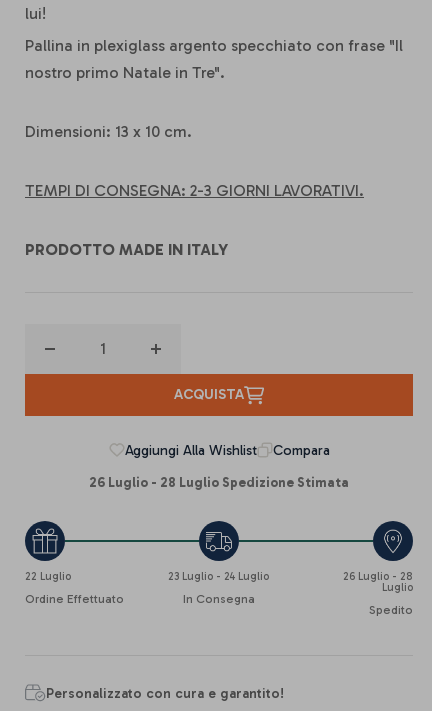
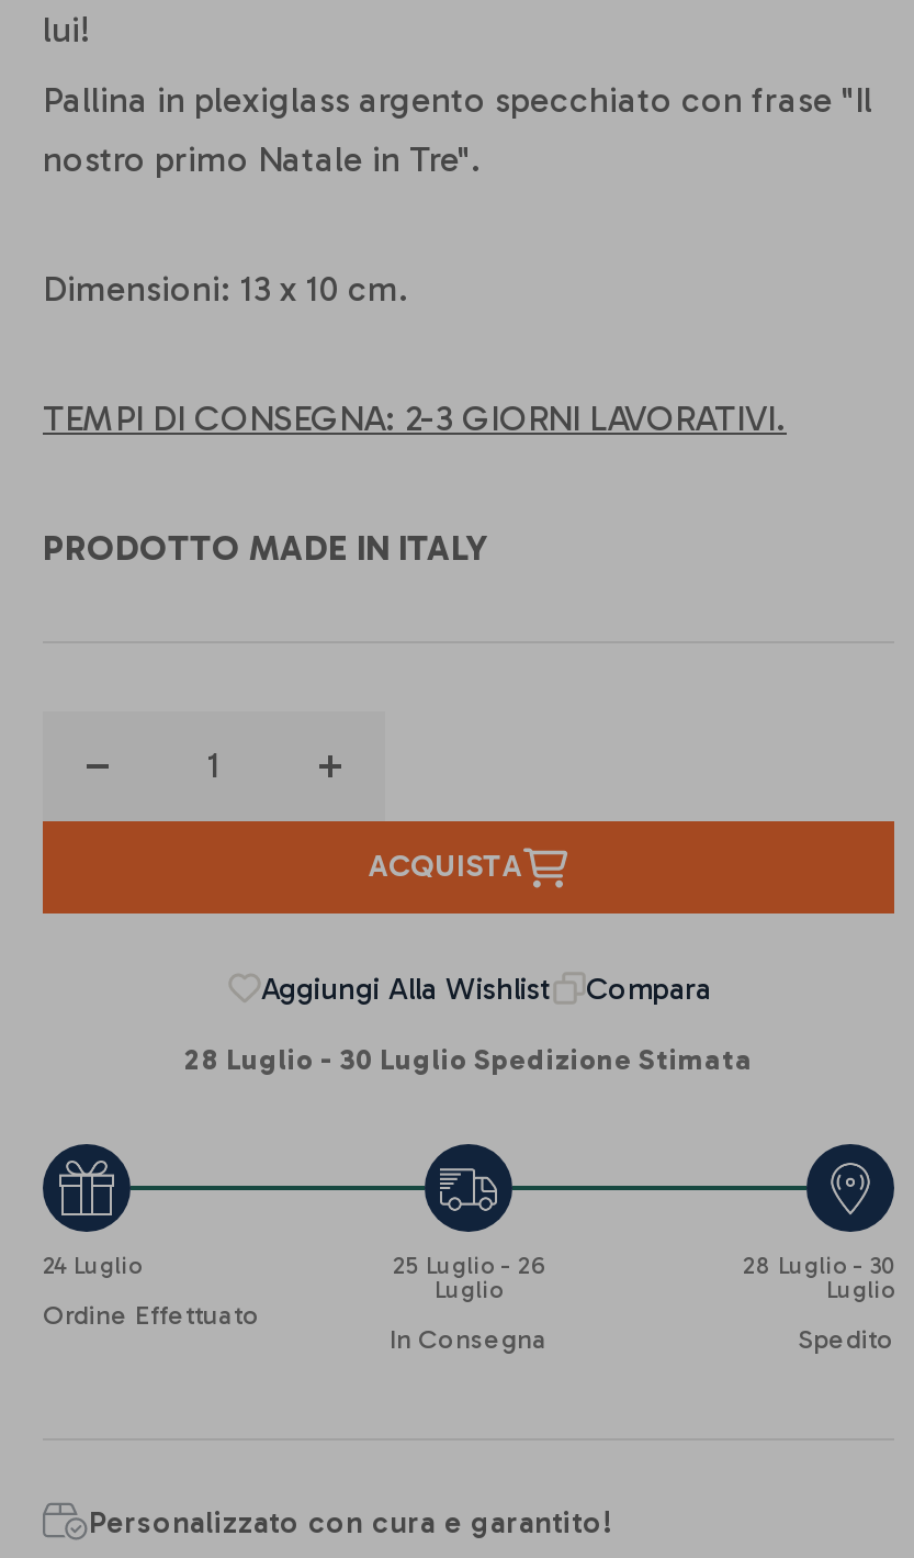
- 26 Luglio - 28 Luglio Spedizione Stimata
+ 28 Luglio - 30 Luglio Spedizione Stimata

- 22 Luglio
+ 24 Luglio

- 23 Luglio - 24 Luglio
+ 25 Luglio - 26
+ Luglio

- 26 Luglio - 28
+ 28 Luglio - 30
